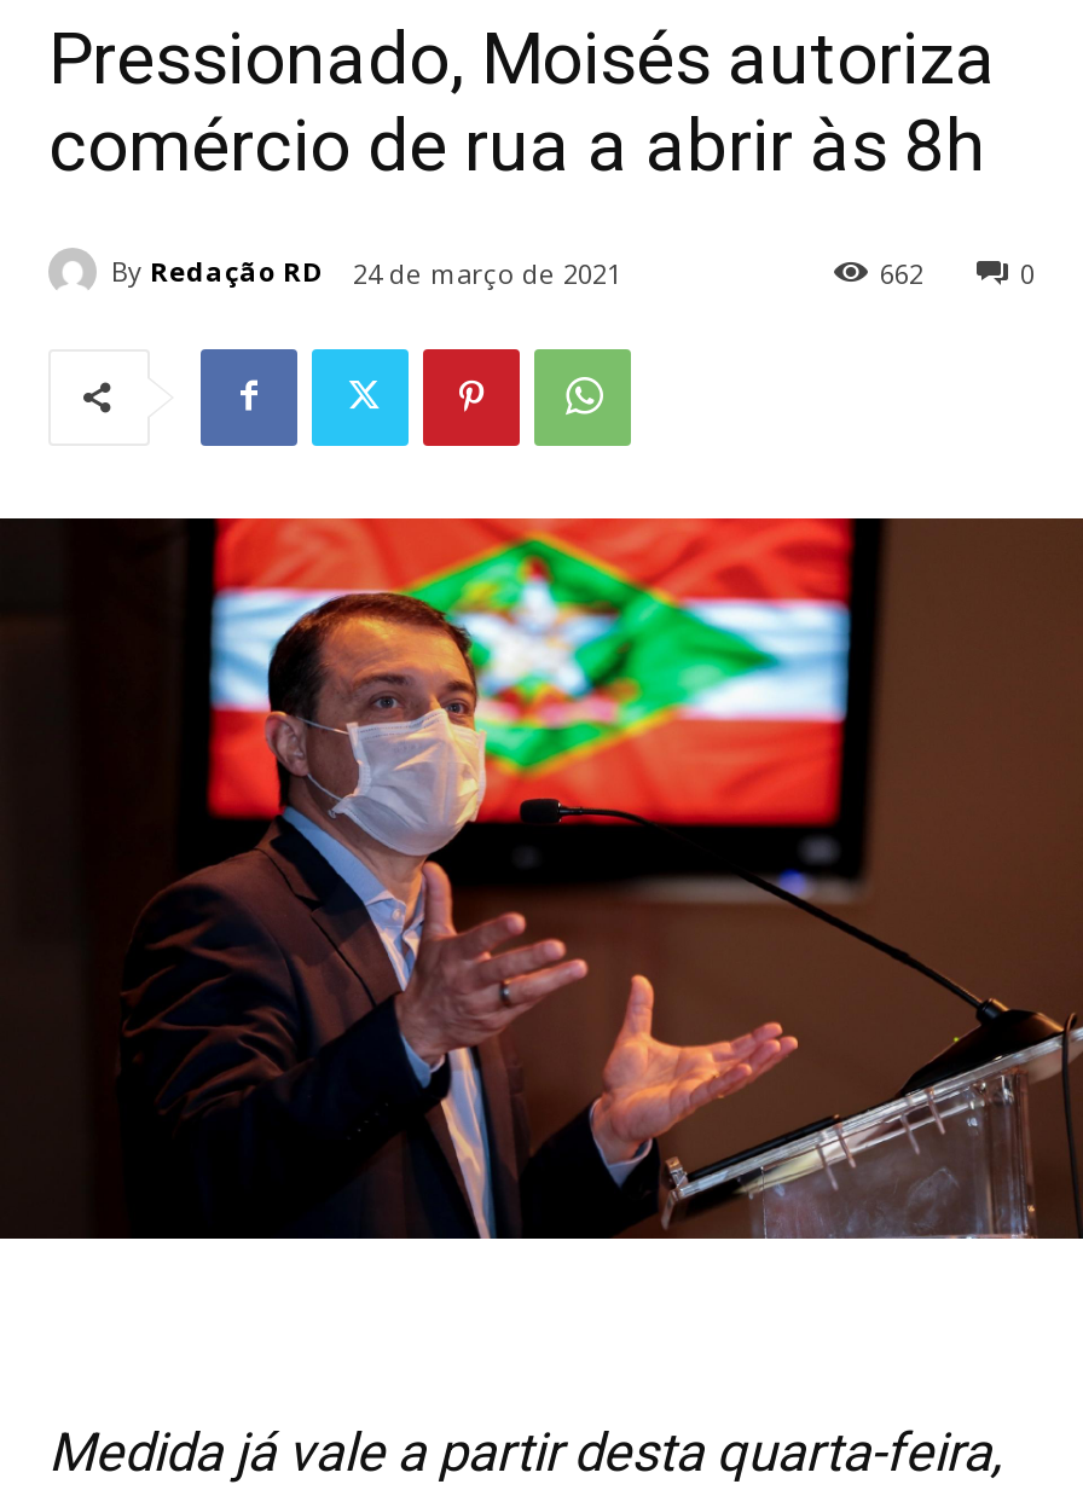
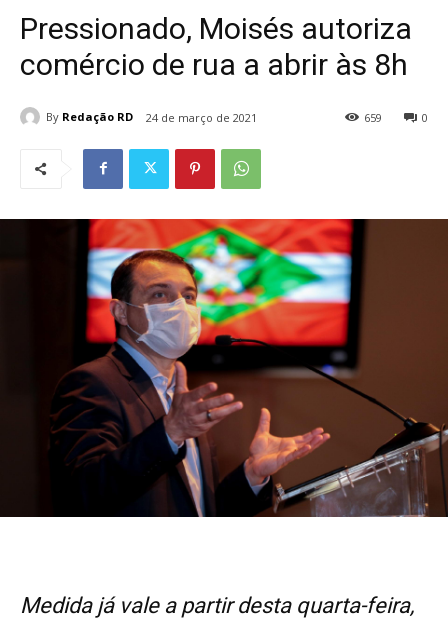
- 662
+ 659
